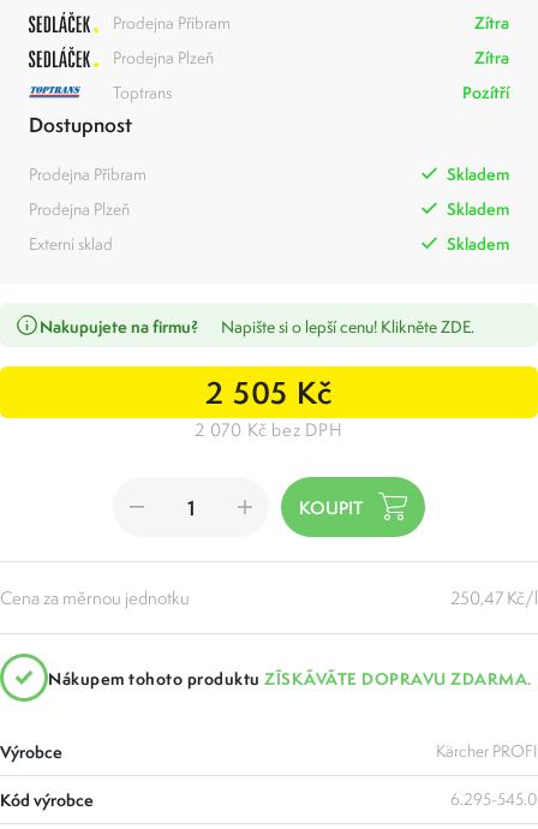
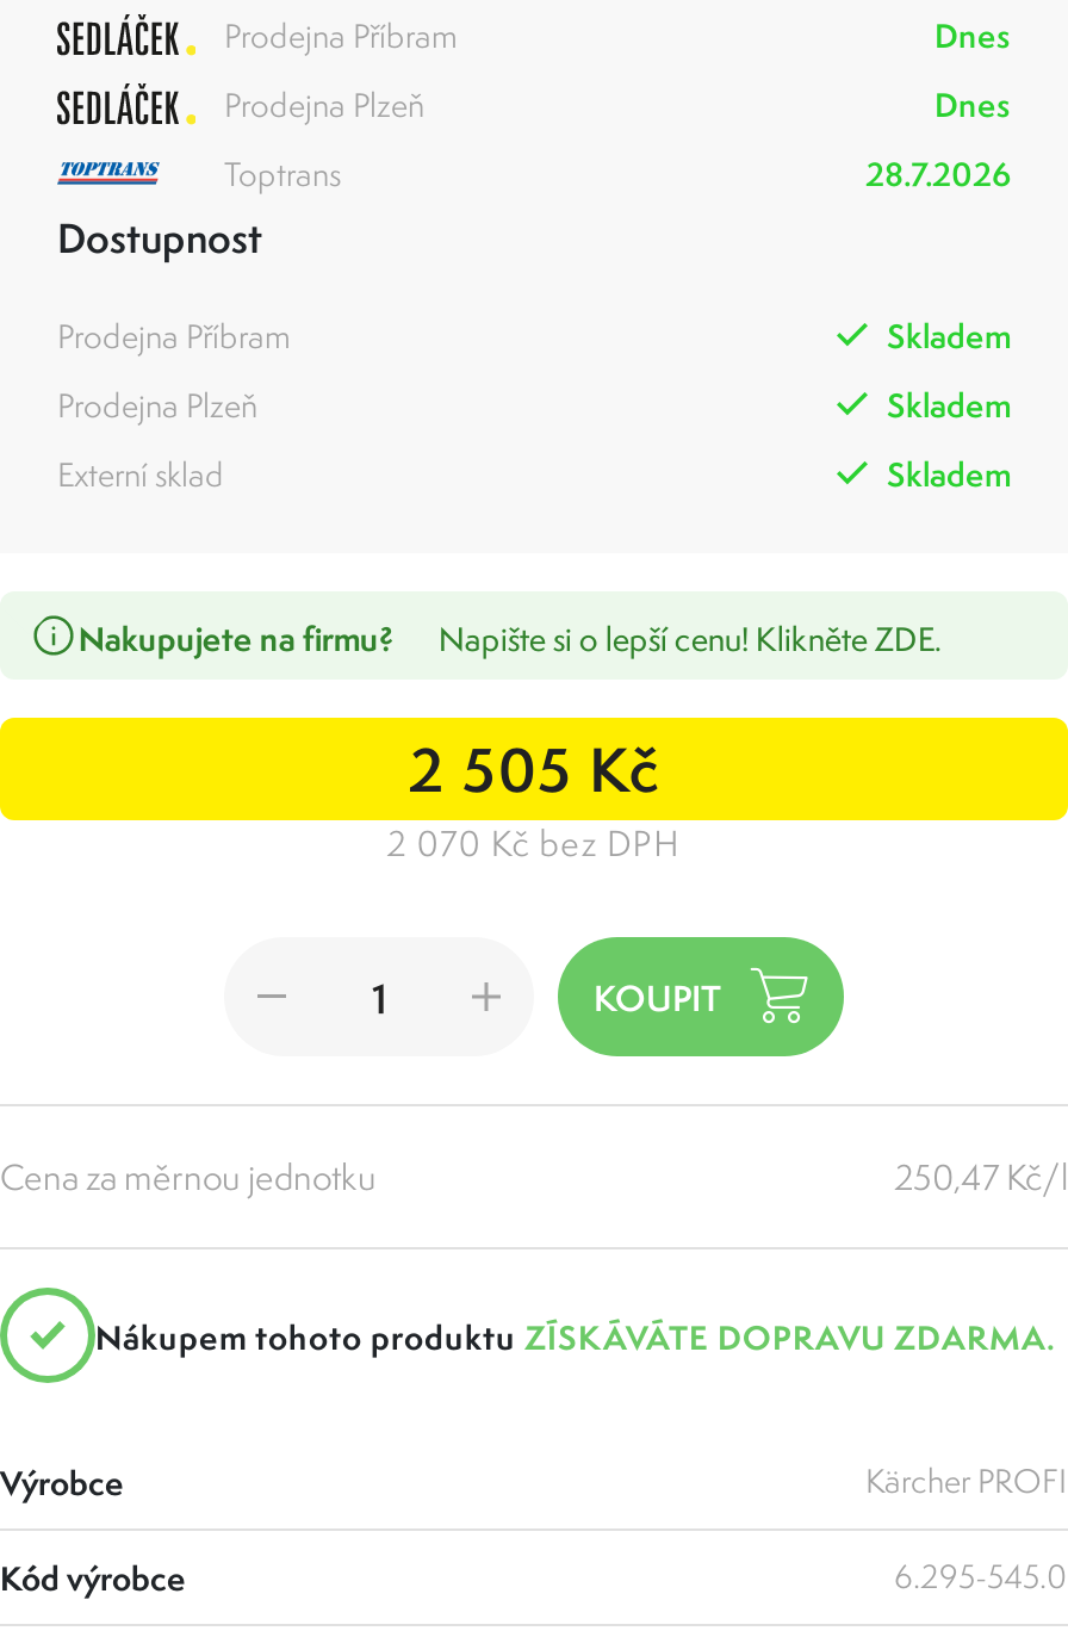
- Zítra
+ Dnes

- Zítra
+ Dnes

- Pozítří
+ 28.7.2026
